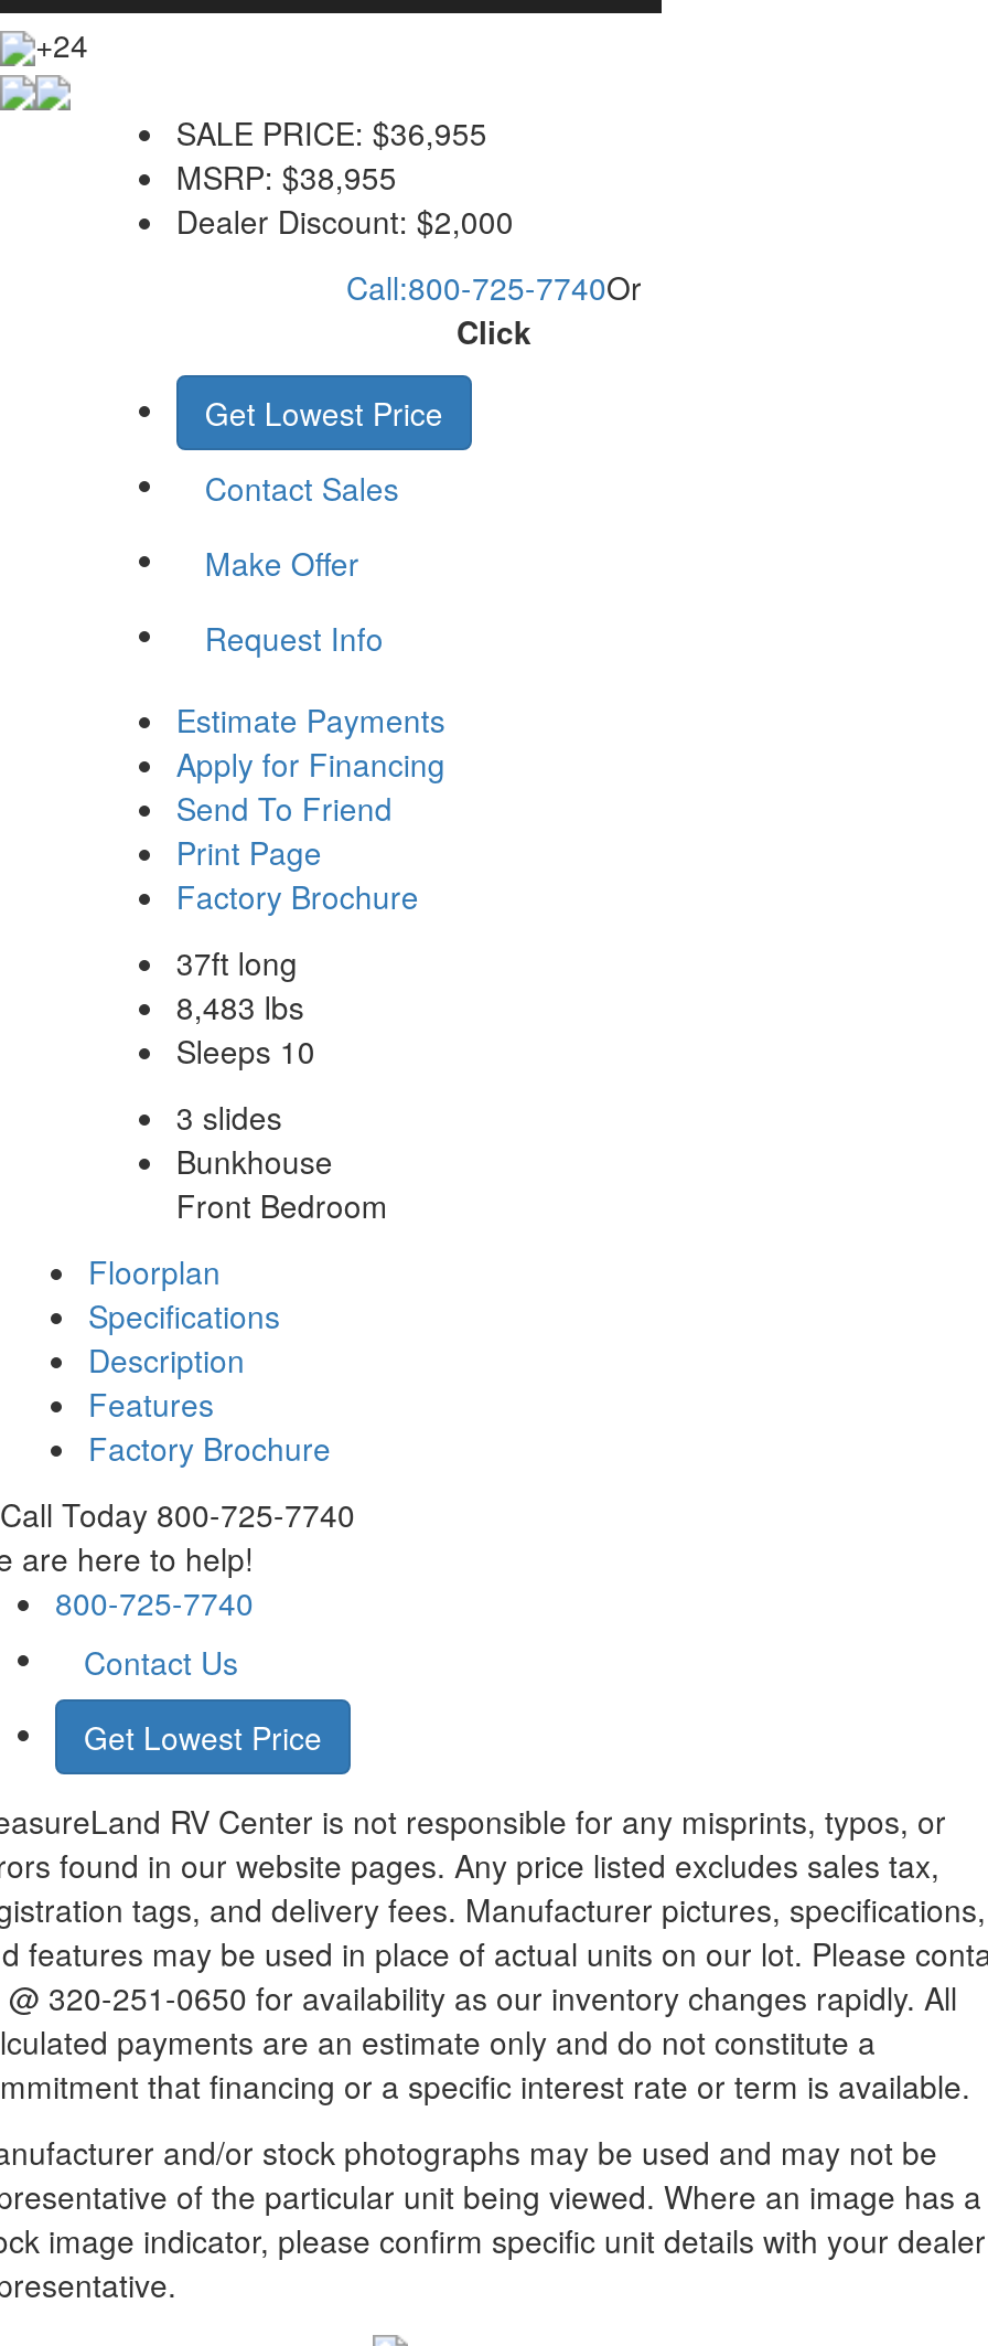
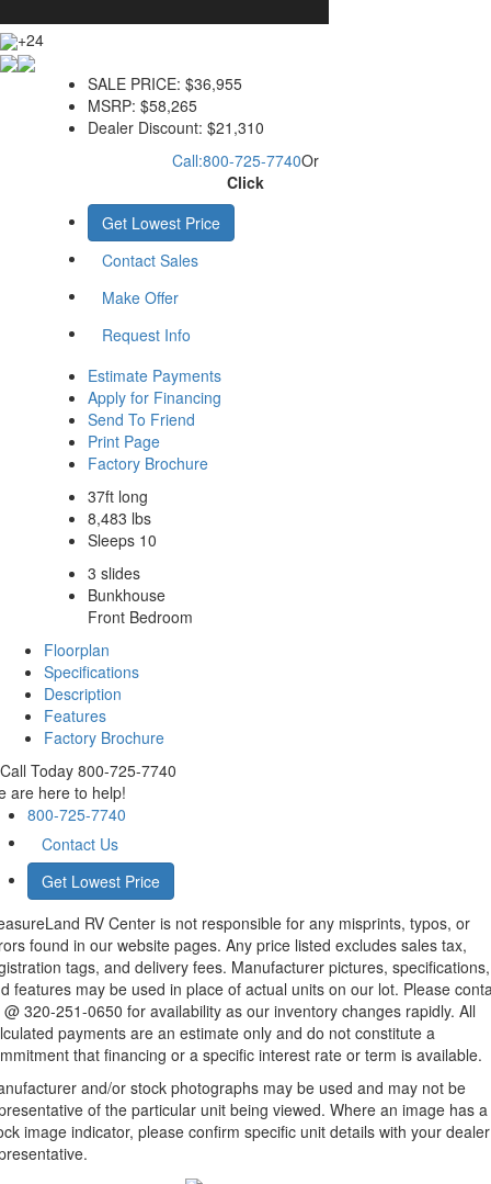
- MSRP: $38,955
+ MSRP: $58,265

- Dealer Discount: $2,000
+ Dealer Discount: $21,310
